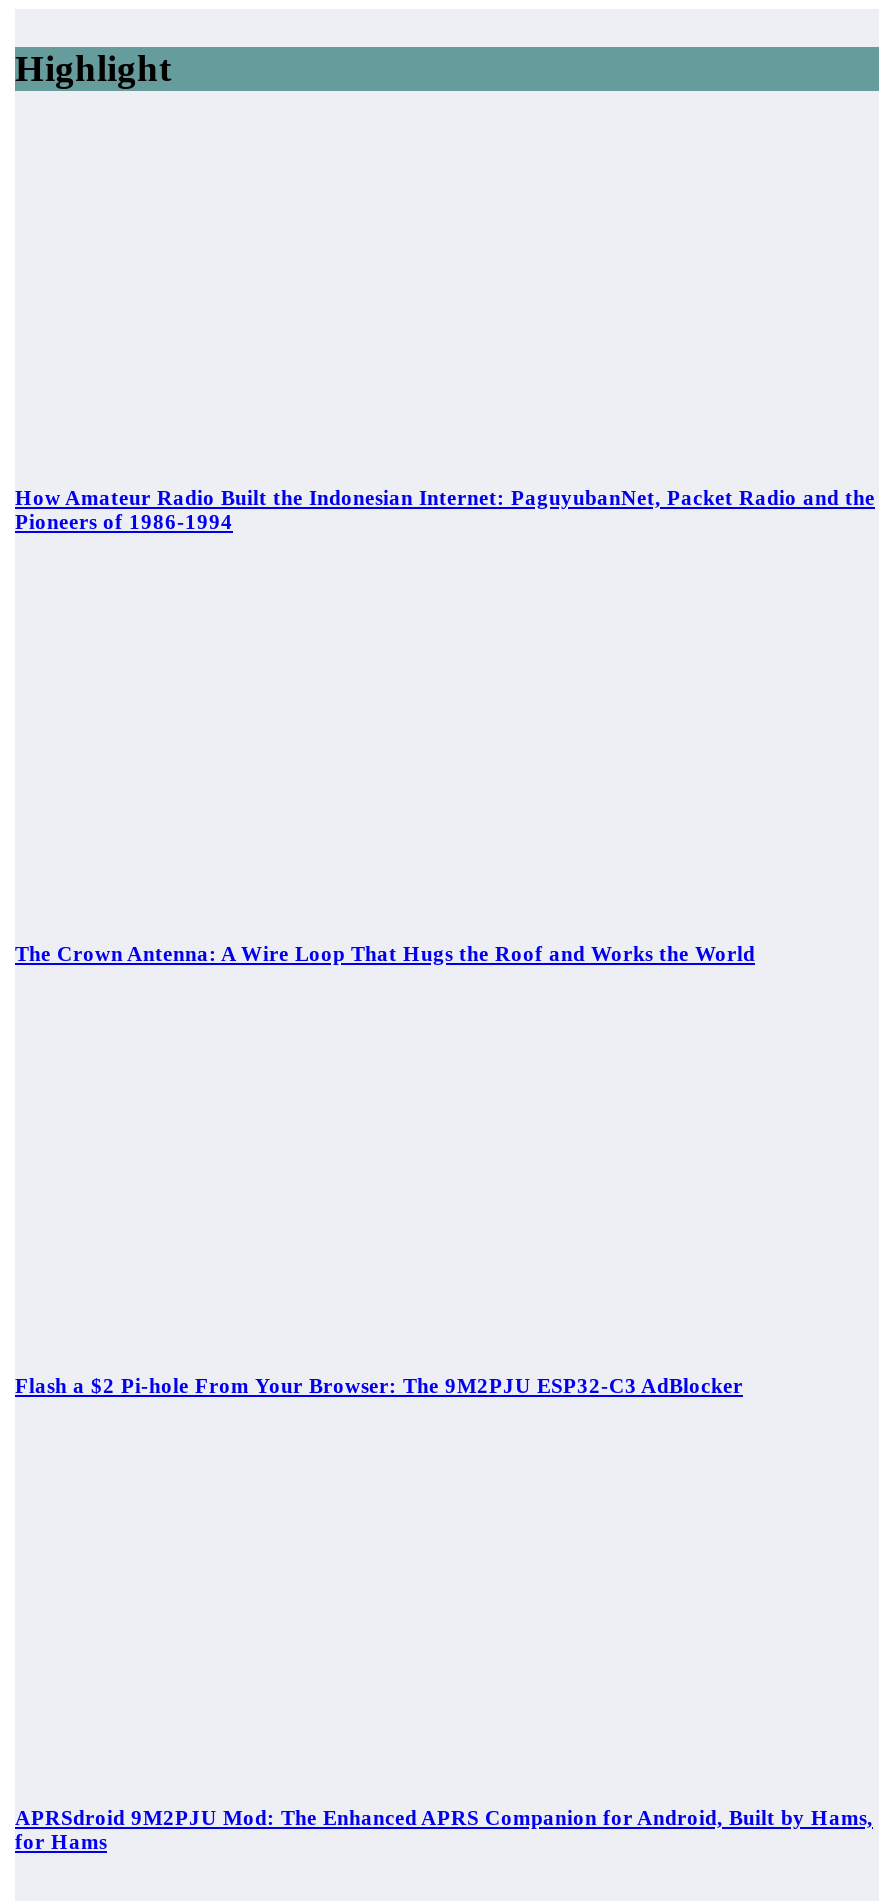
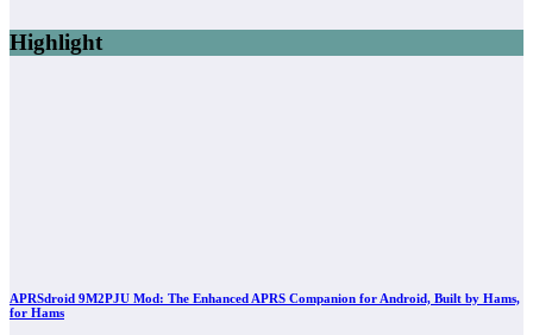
- How Amateur Radio Built the Indonesian Internet: PaguyubanNet, Packet Radio and the
- Pioneers of 1986-1994

- The Crown Antenna: A Wire Loop That Hugs the Roof and Works the World

- Flash a $2 Pi-hole From Your Browser: The 9M2PJU ESP32-C3 AdBlocker
